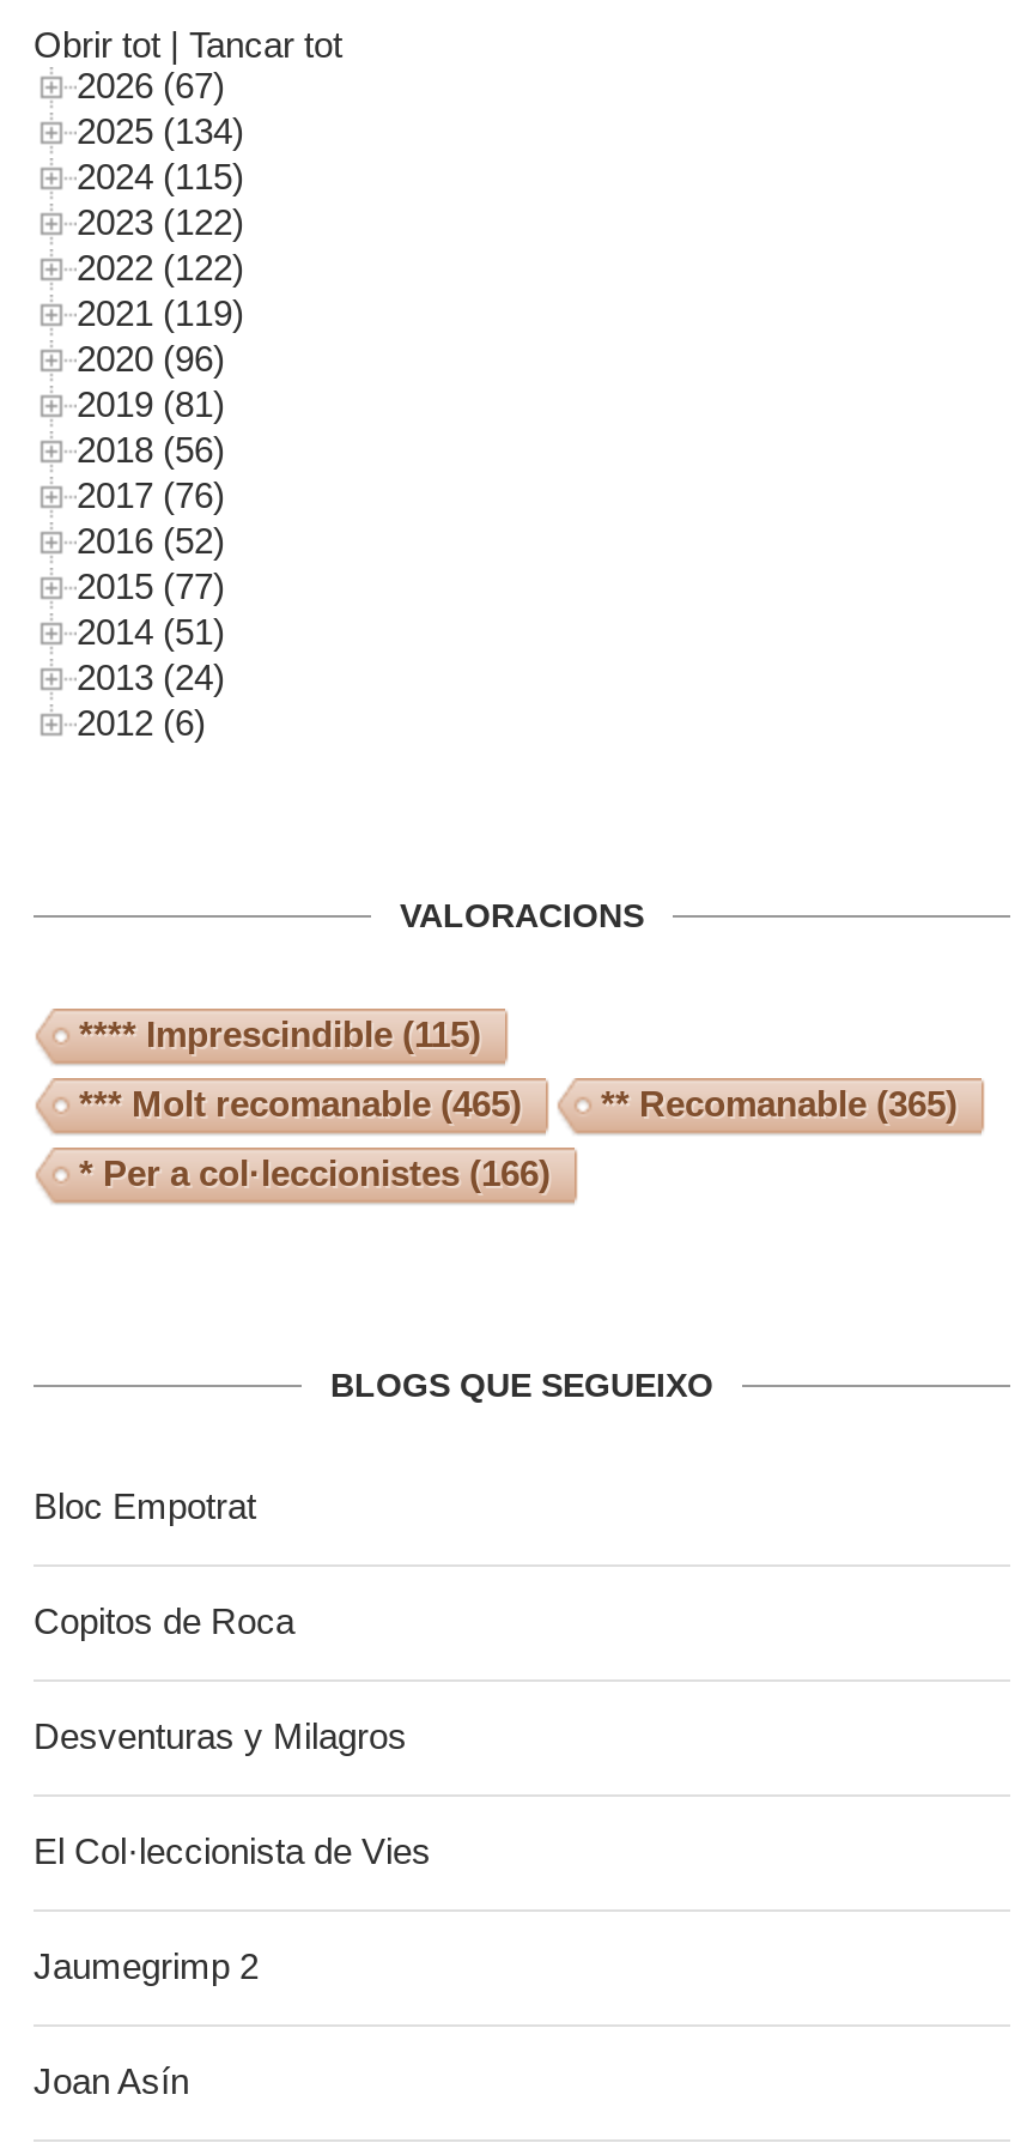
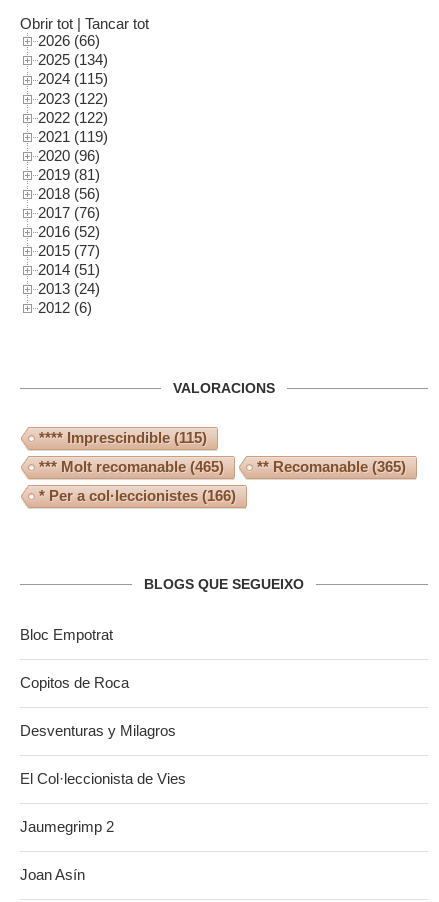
- 2026 (67)
+ 2026 (66)
